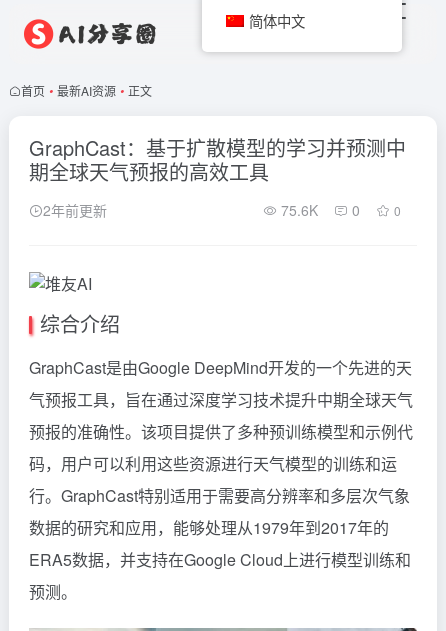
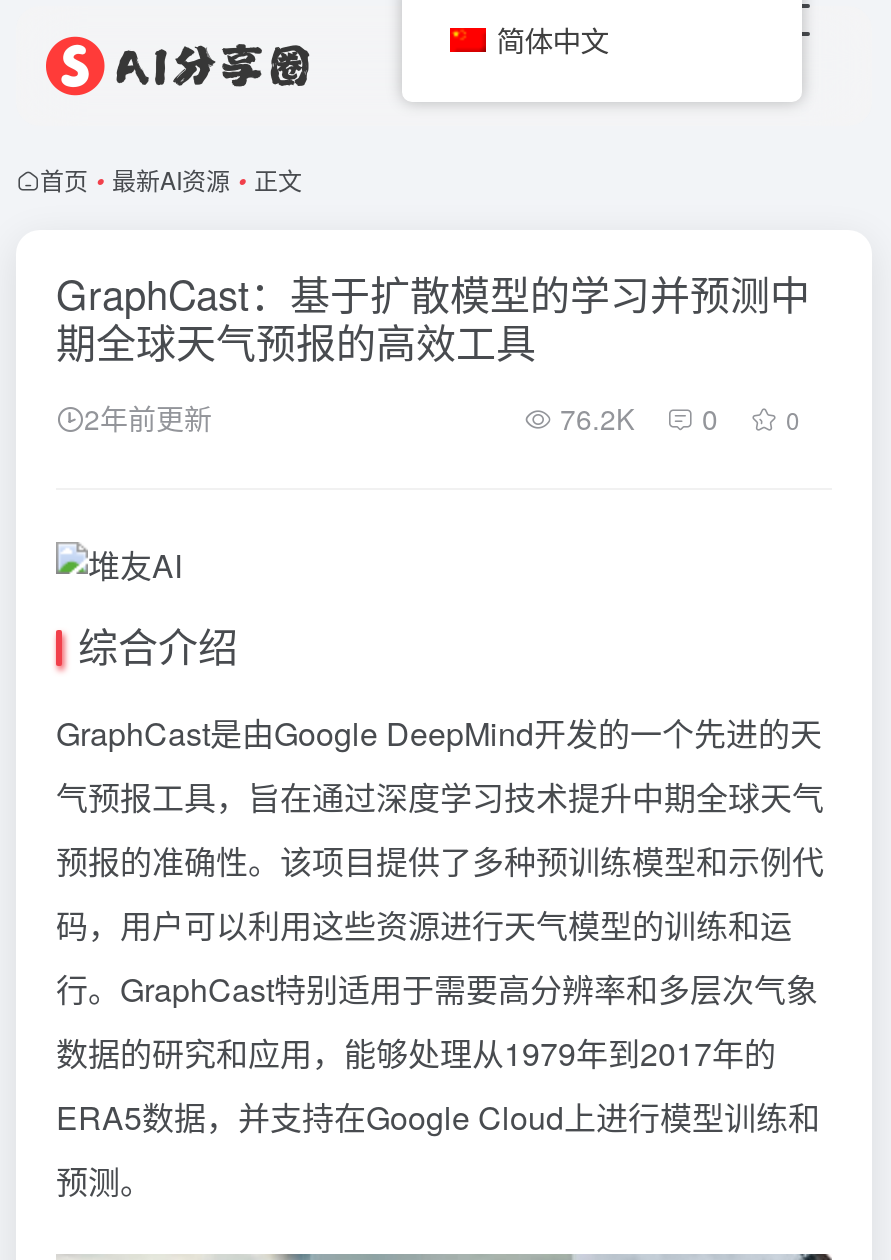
- 75.6K 0 0
+ 76.2K 0 0
